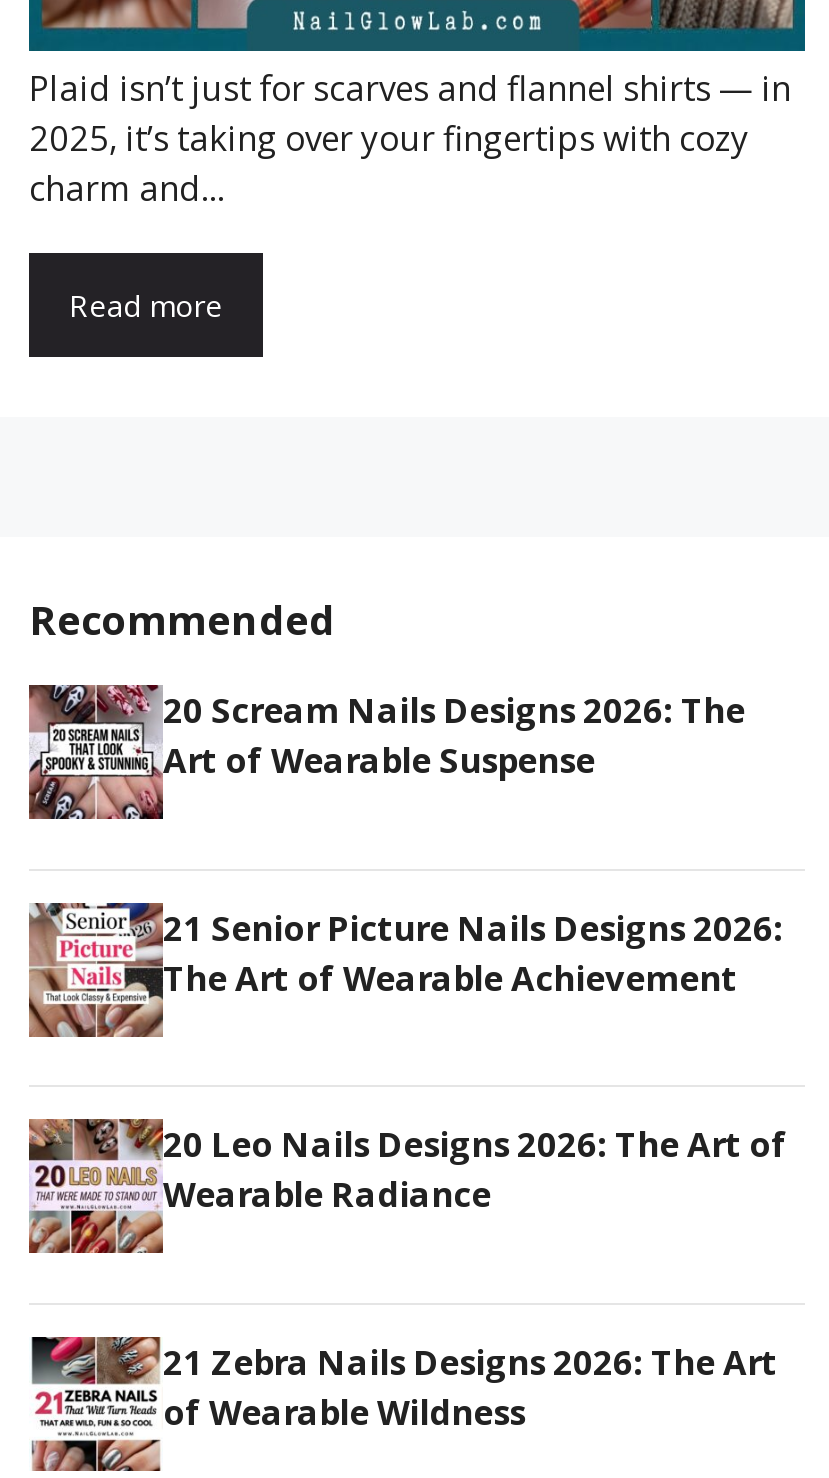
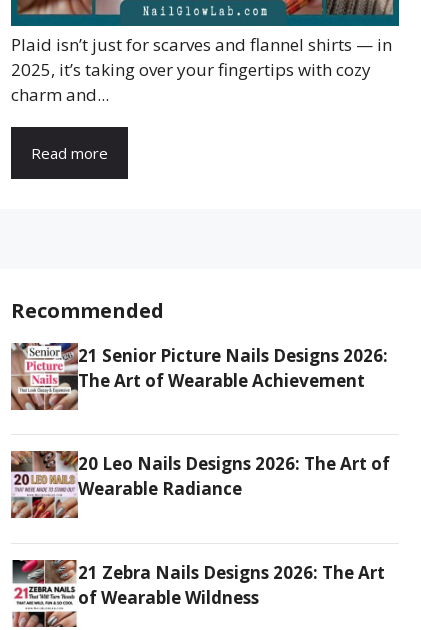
- [image]
- 20 Scream Nails Designs 2026: The
- Art of Wearable Suspense
